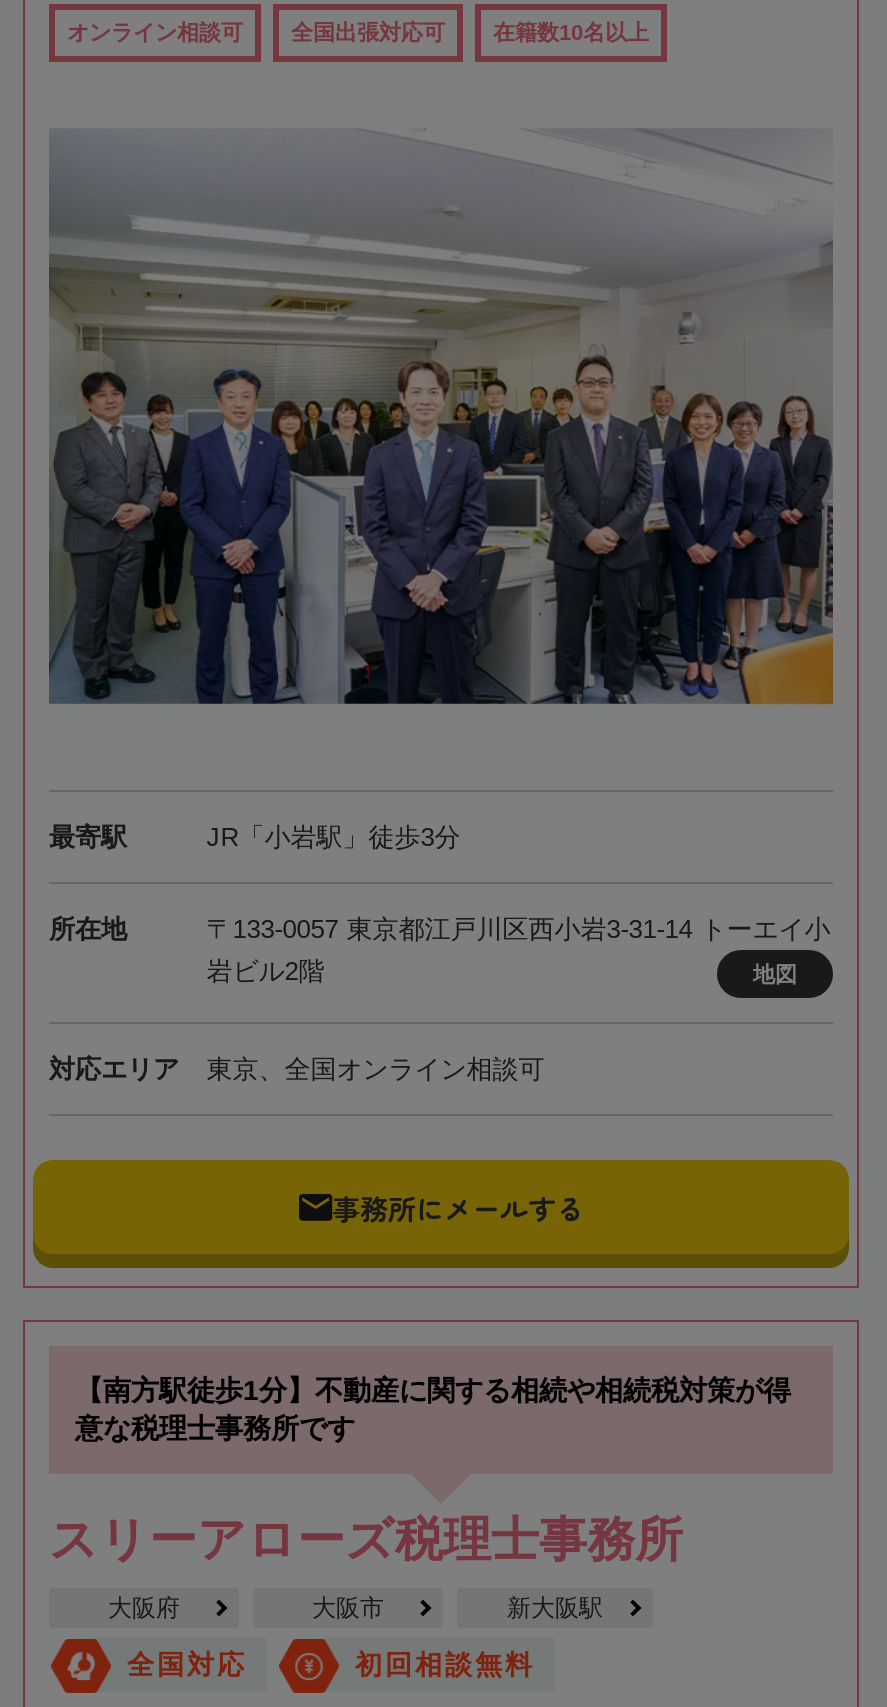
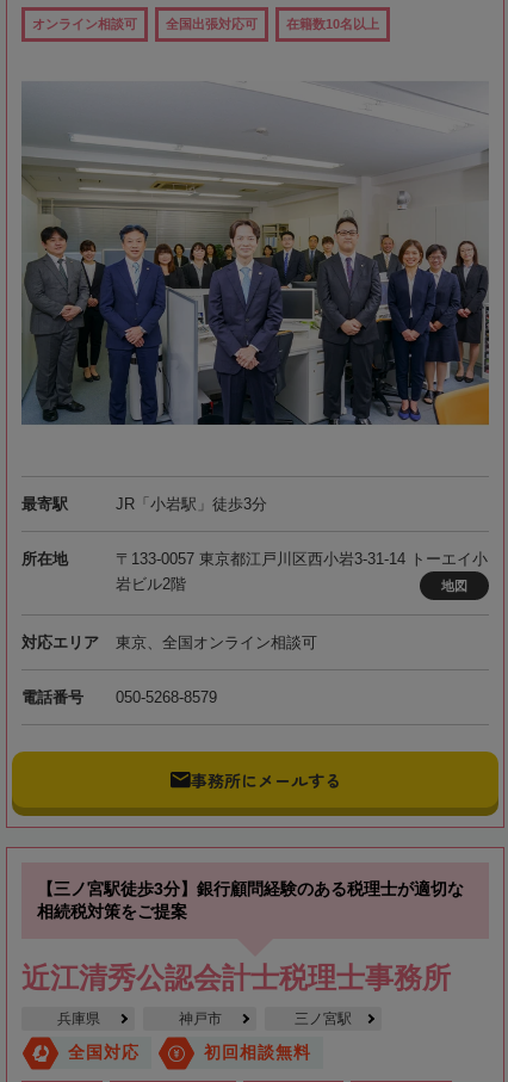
+ 電話番号
+ 050-5268-8579

- 【南方駅徒歩1分】不動産に関する相続や相続税対策が得
- 意な税理士事務所です
+ 【三ノ宮駅徒歩3分】銀行顧問経験のある税理士が適切な
+ 相続税対策をご提案

- スリーアローズ税理士事務所
+ 近江清秀公認会計士税理士事務所

- 大阪府
- 大阪市
- 新大阪駅
+ 兵庫県
+ 神戸市
+ 三ノ宮駅
